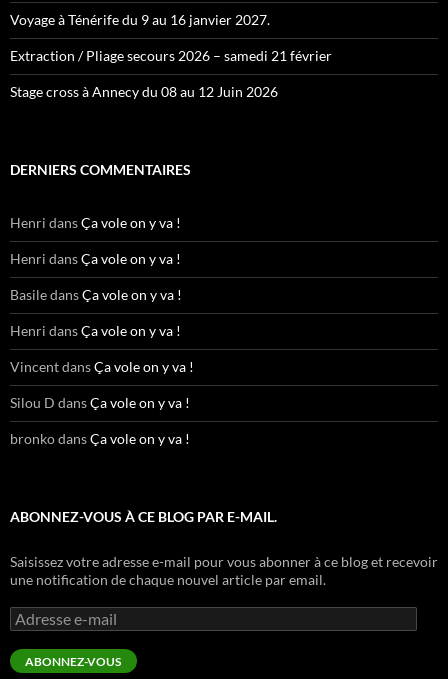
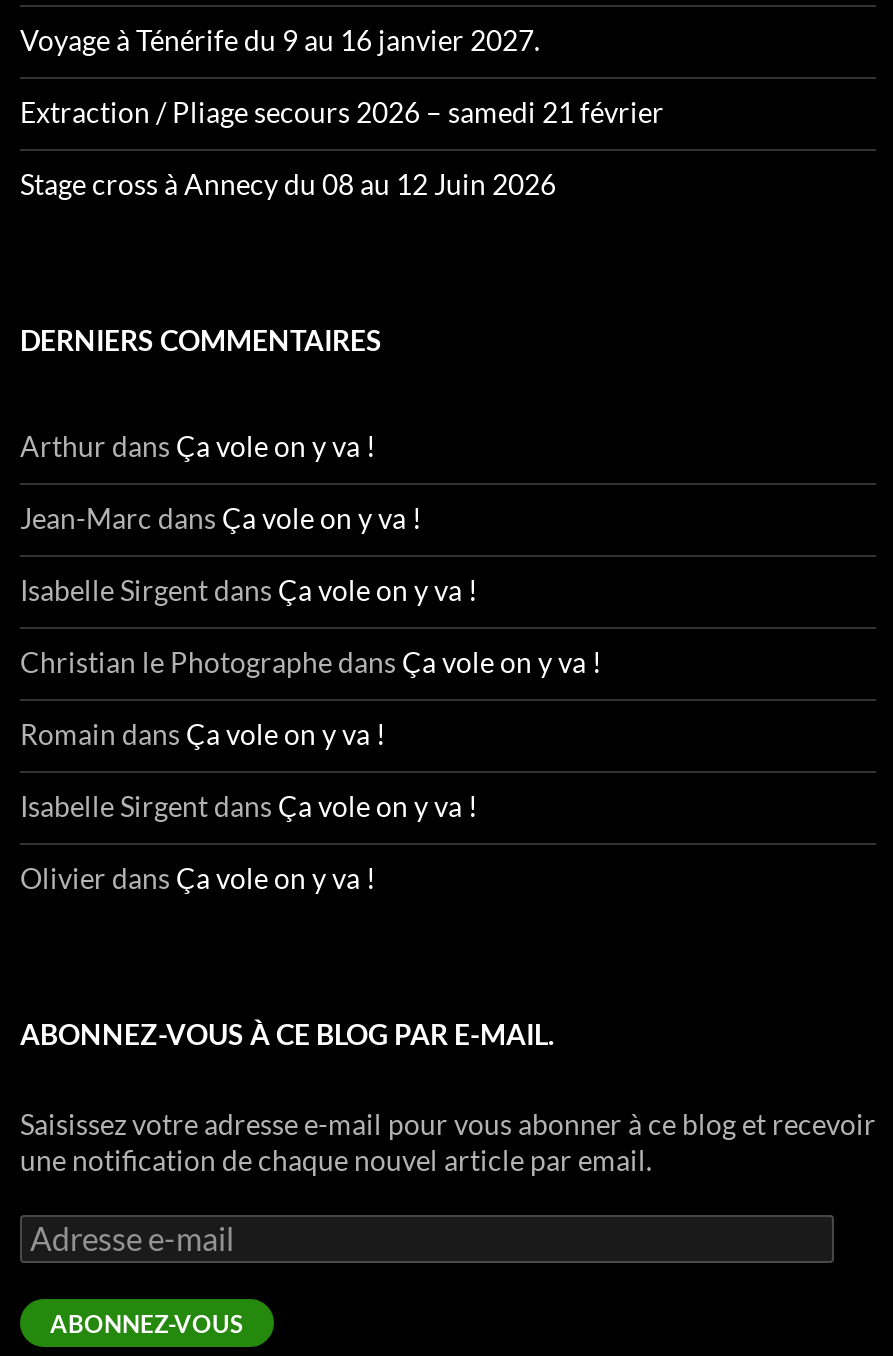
- Henri dans Ça vole on y va !
+ Arthur dans Ça vole on y va !

- Henri dans Ça vole on y va !
+ Jean-Marc dans Ça vole on y va !

- Basile dans Ça vole on y va !
+ Isabelle Sirgent dans Ça vole on y va !

- Henri dans Ça vole on y va !
+ Christian le Photographe dans Ça vole on y va !

- Vincent dans Ça vole on y va !
+ Romain dans Ça vole on y va !

- Silou D dans Ça vole on y va !
+ Isabelle Sirgent dans Ça vole on y va !

- bronko dans Ça vole on y va !
+ Olivier dans Ça vole on y va !
